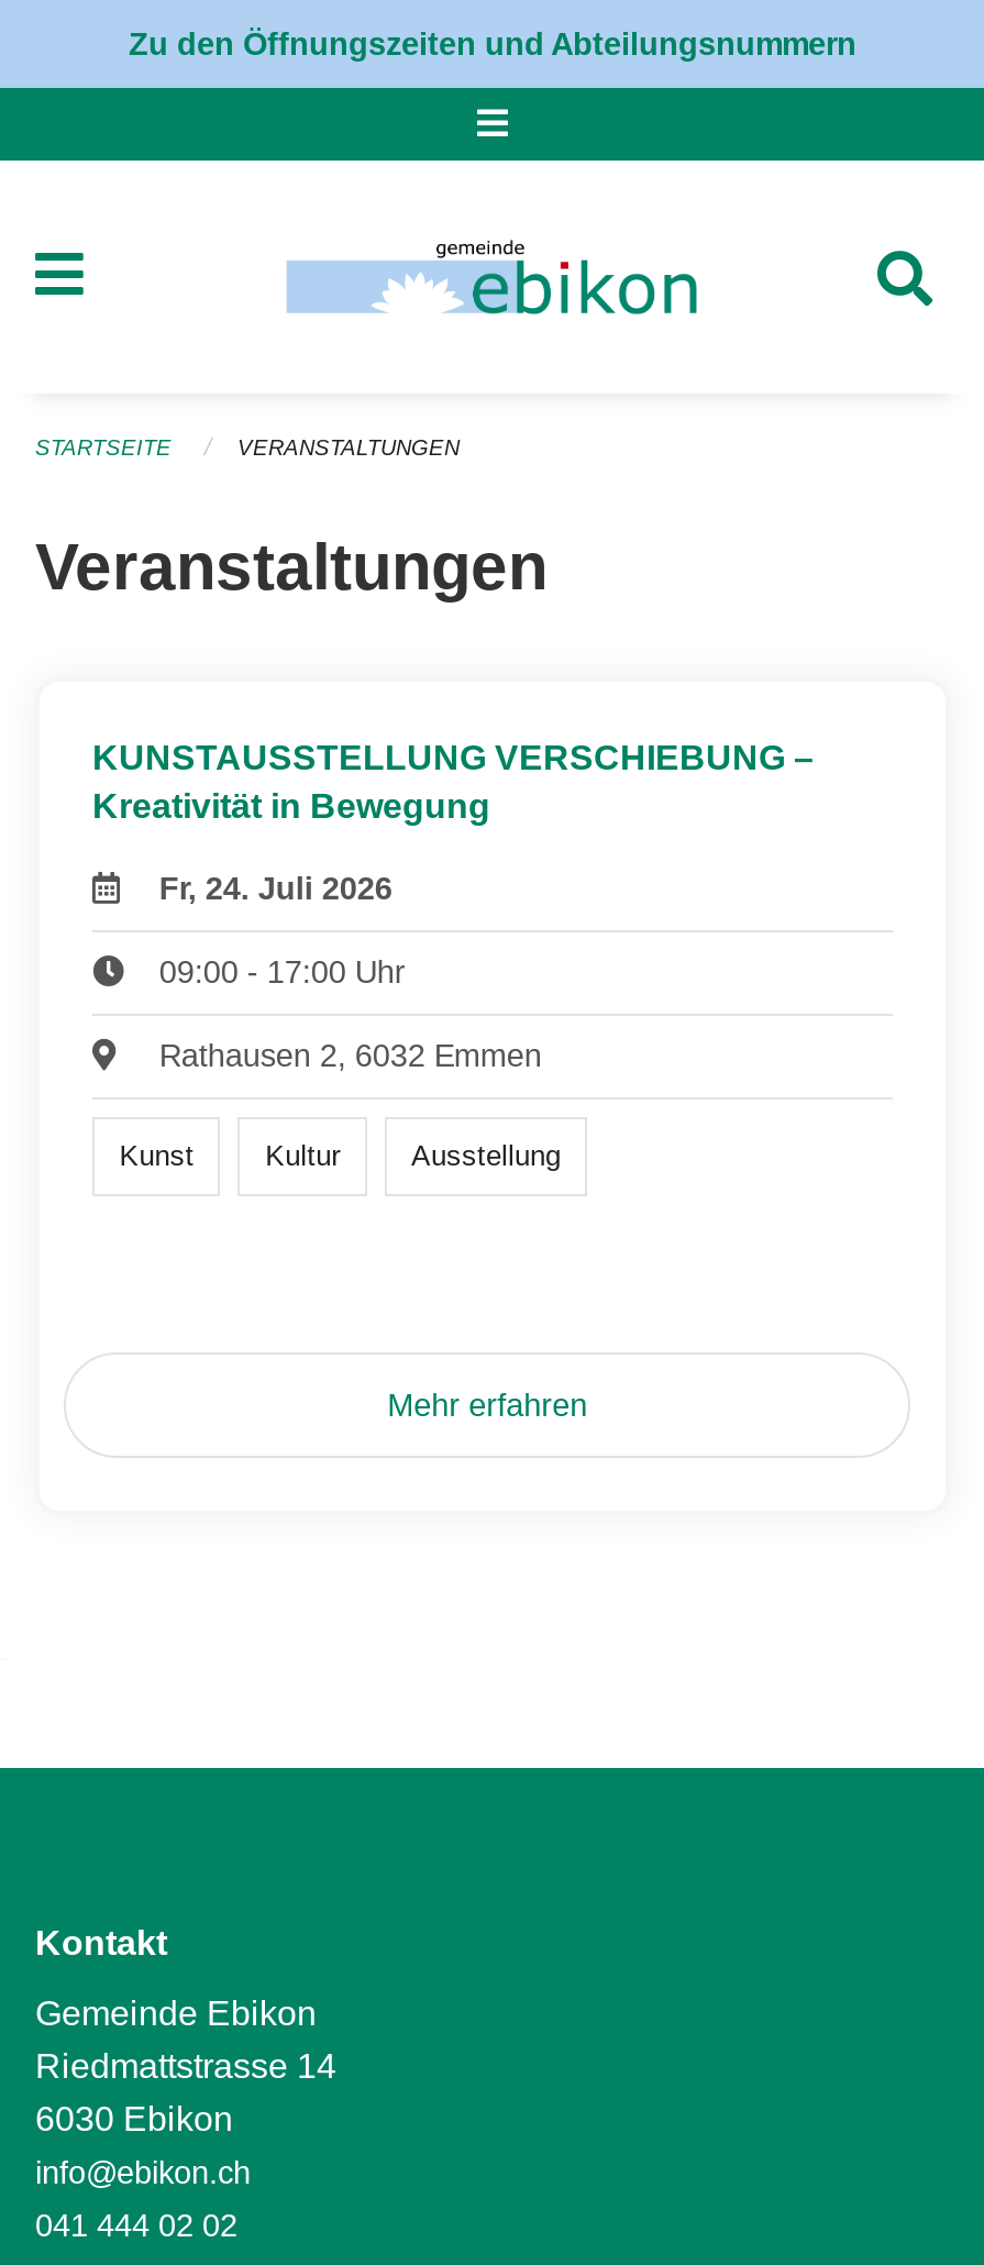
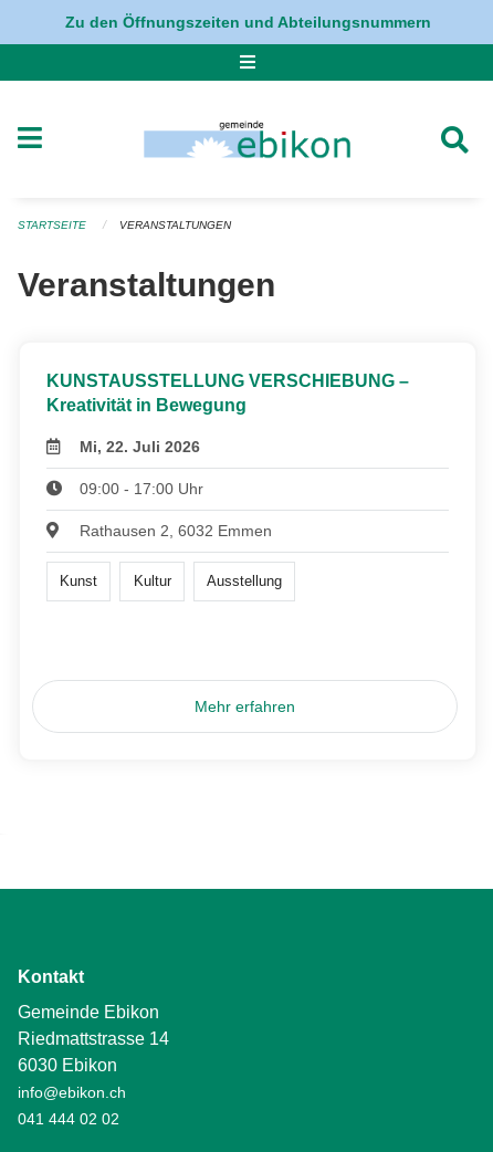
- Fr, 24. Juli 2026
+ Mi, 22. Juli 2026
